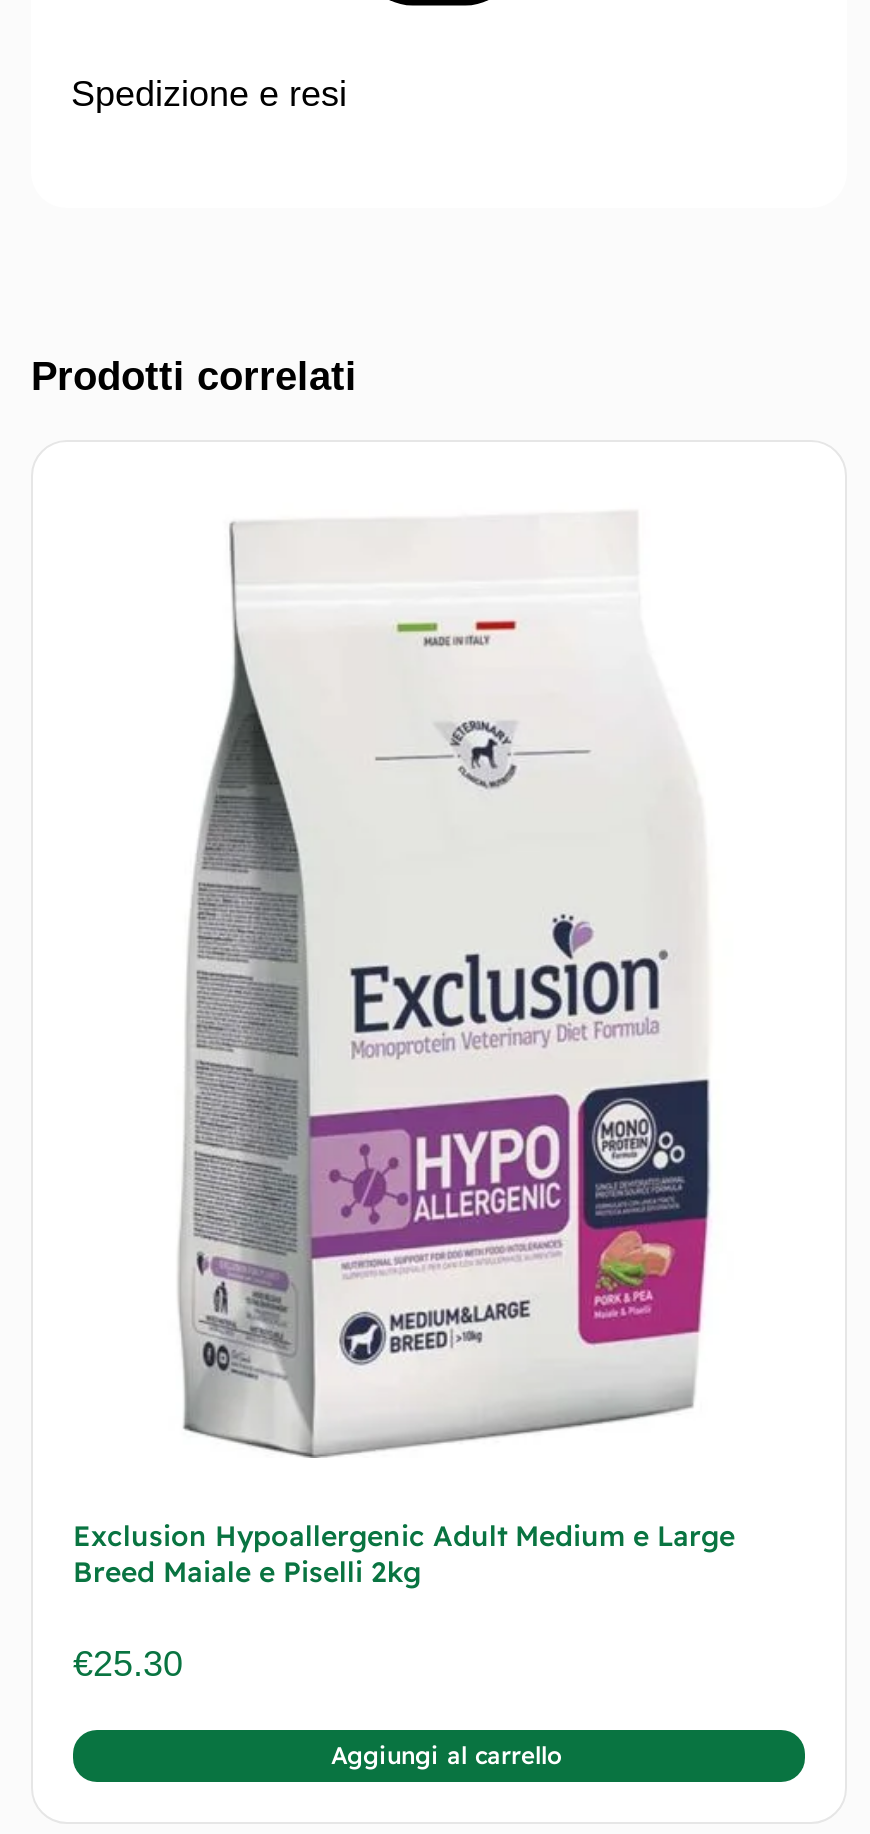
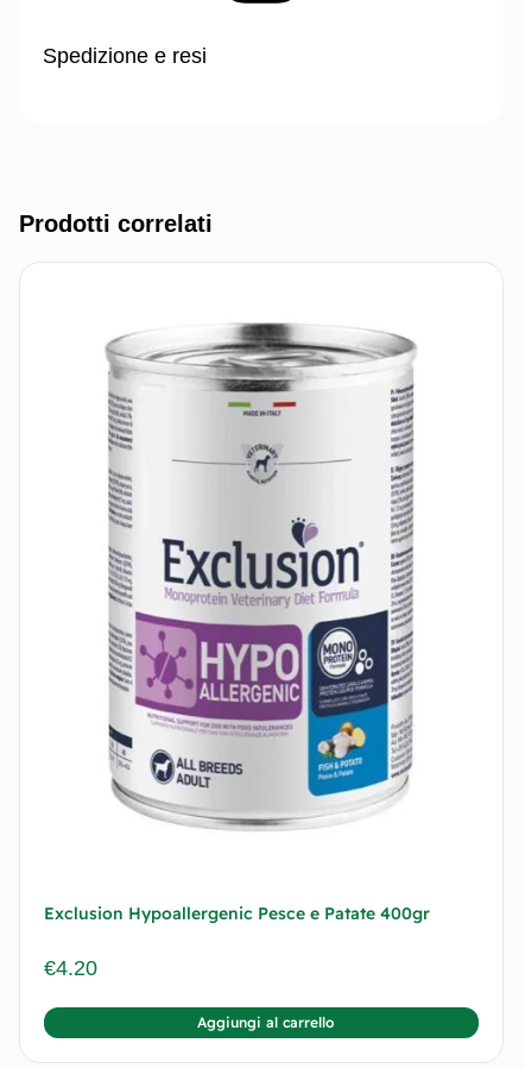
- [image]
+ [image]

- Exclusion Hypoallergenic Adult Medium e Large
- Breed Maiale e Piselli 2kg
+ Exclusion Hypoallergenic Pesce e Patate 400gr

- €25.30
+ €4.20
